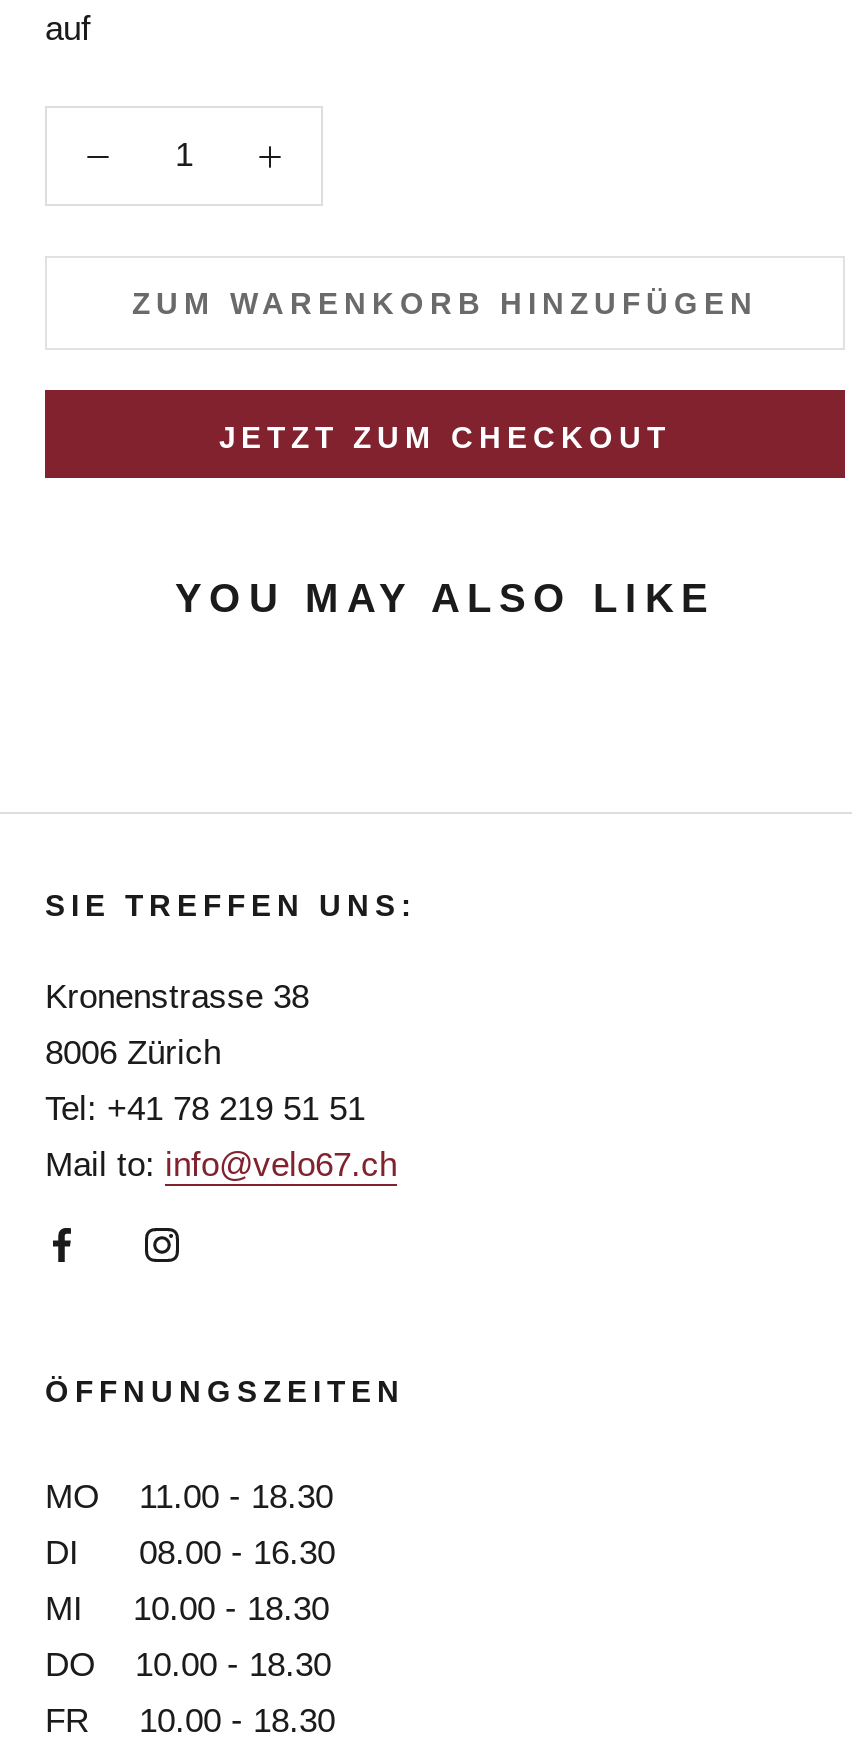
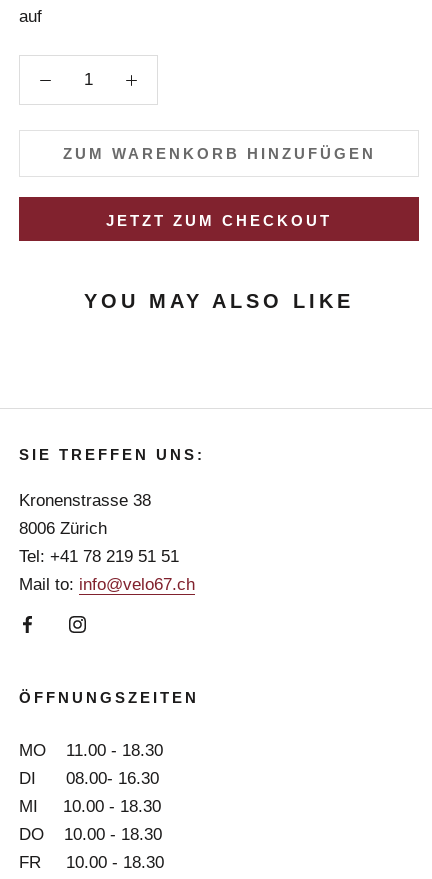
- DI 08.00 - 16.30
+ DI 08.00- 16.30
